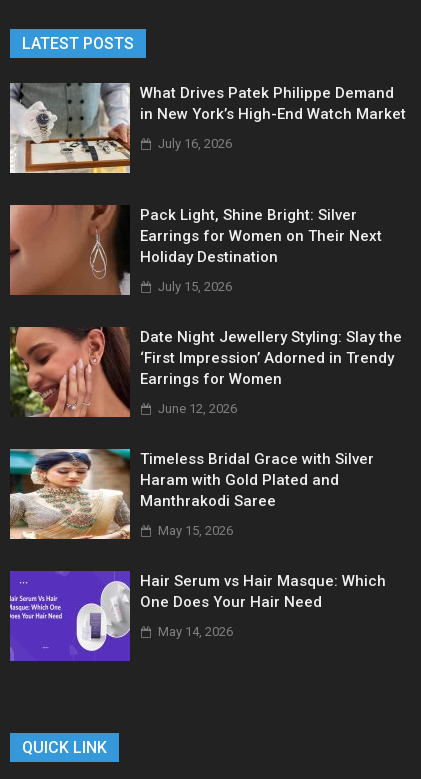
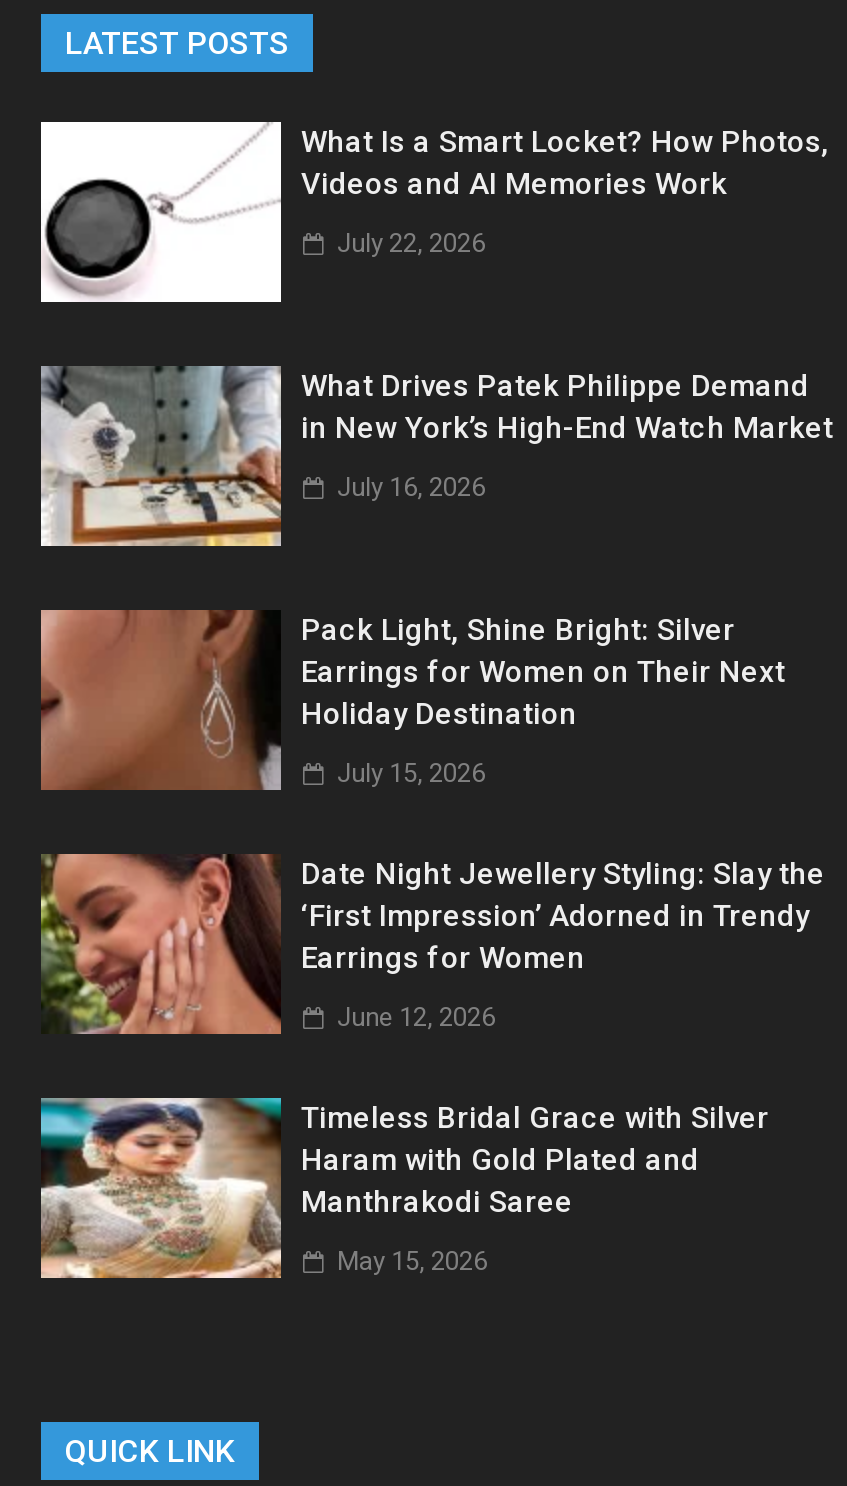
+ [image]
+ What Is a Smart Locket? How Photos,
+ Videos and AI Memories Work
+ July 22, 2026

moved down: [image] | What Drives Patek Philippe Demand | in New York’s High-End Watch Market | ... | Manthrakodi Saree | May 15, 2026

- [image]
- Hair Serum vs Hair Masque: Which
- One Does Your Hair Need
- May 14, 2026
